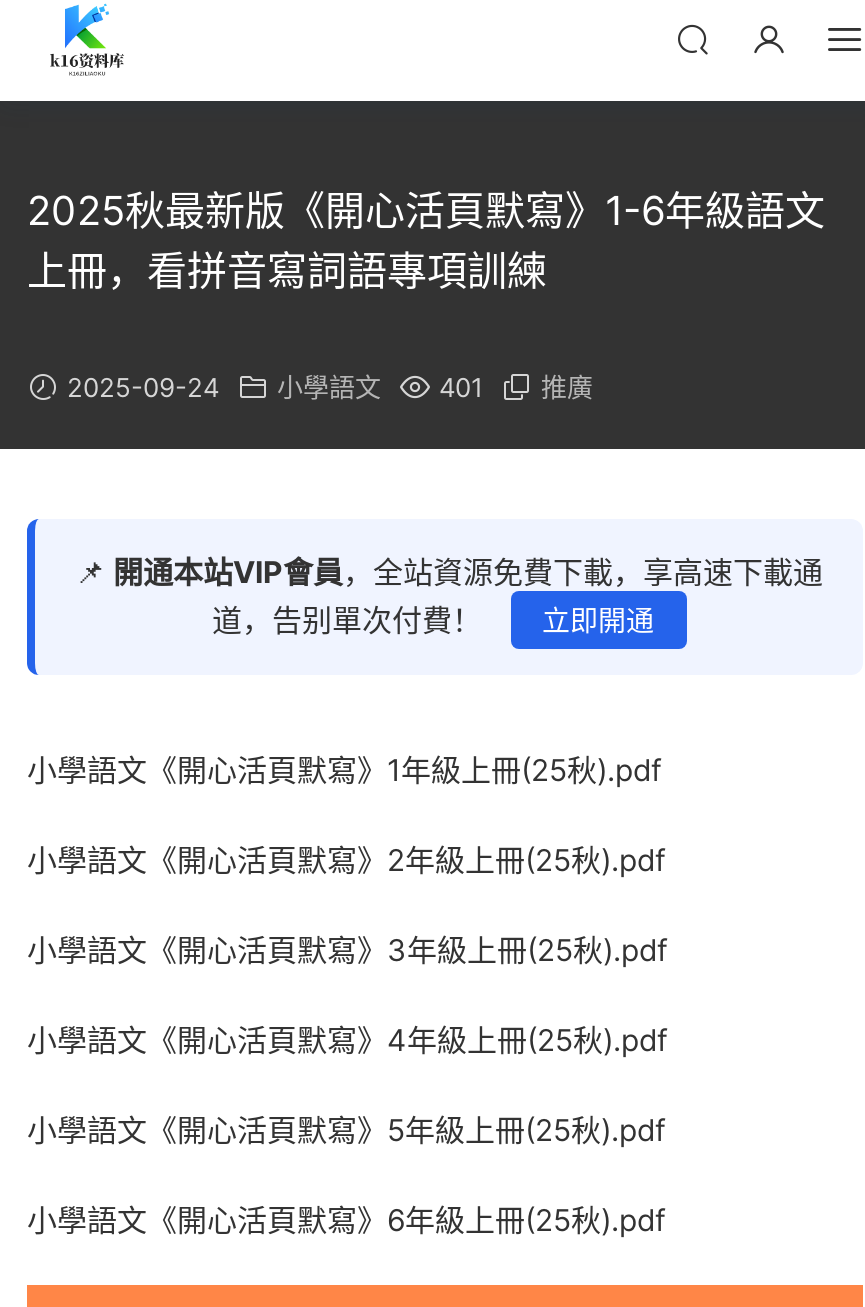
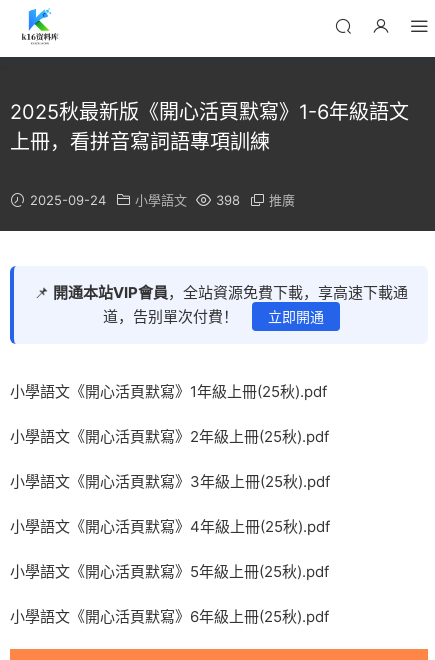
- 2025-09-24 小學語文 401 推廣
+ 2025-09-24 小學語文 398 推廣
